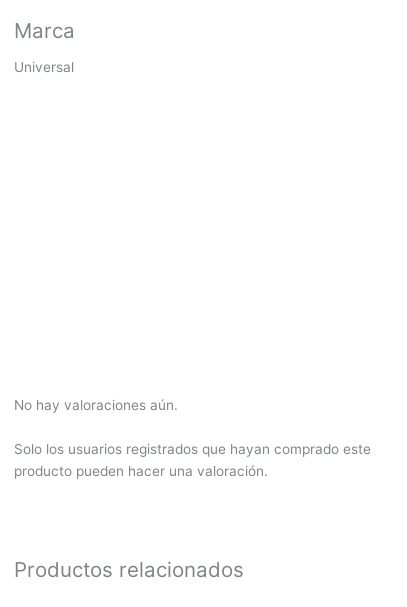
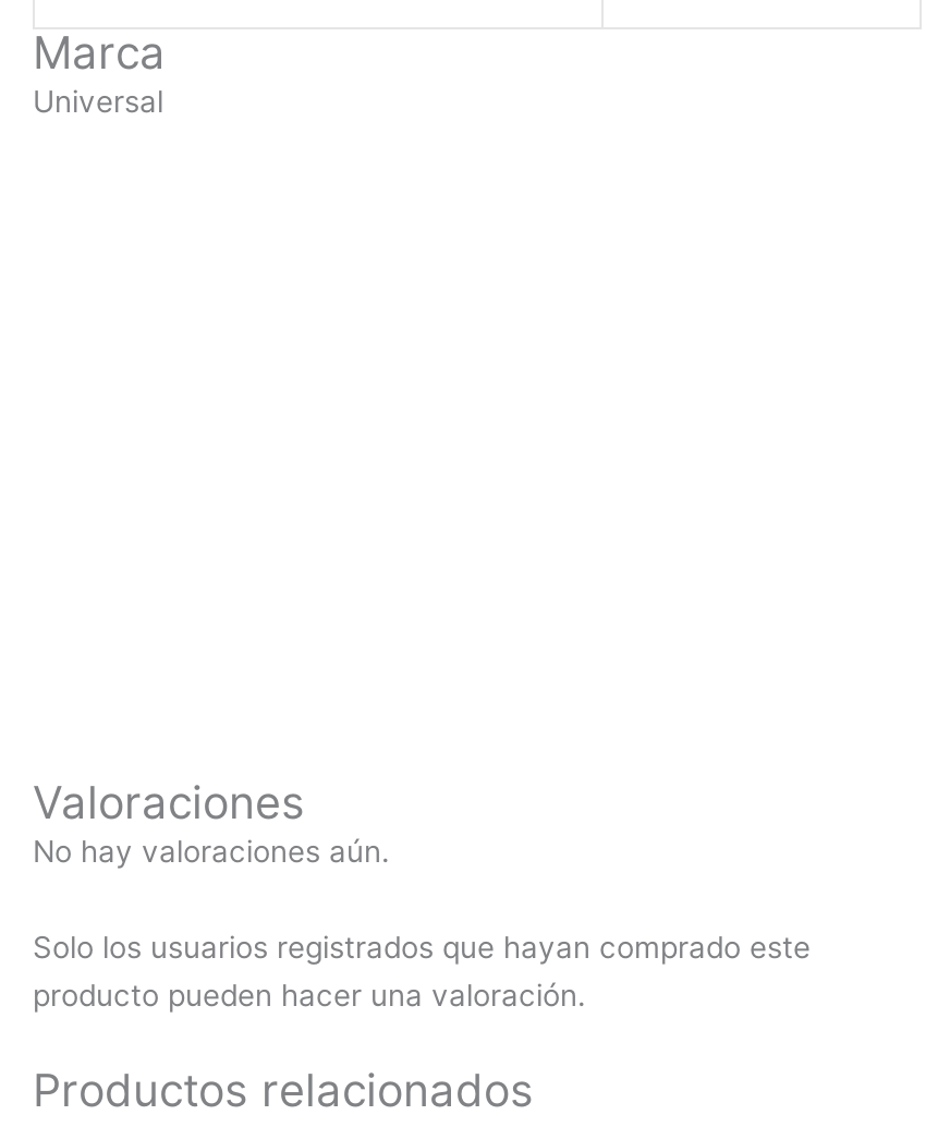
+ Valoraciones
